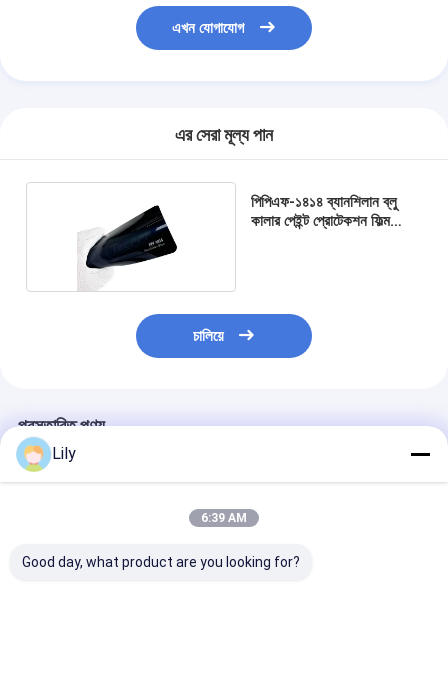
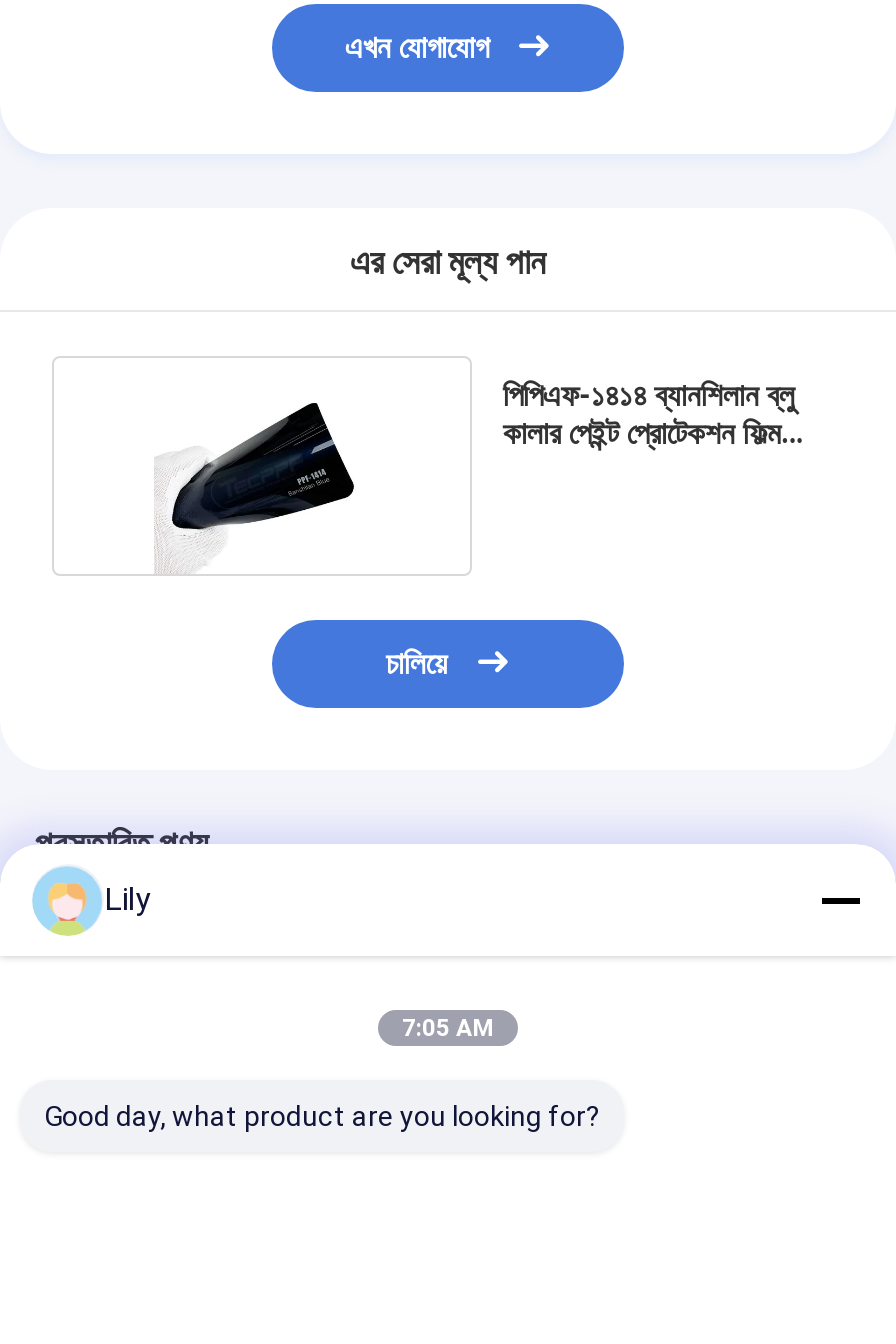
- 6:39 AM
+ 7:05 AM
